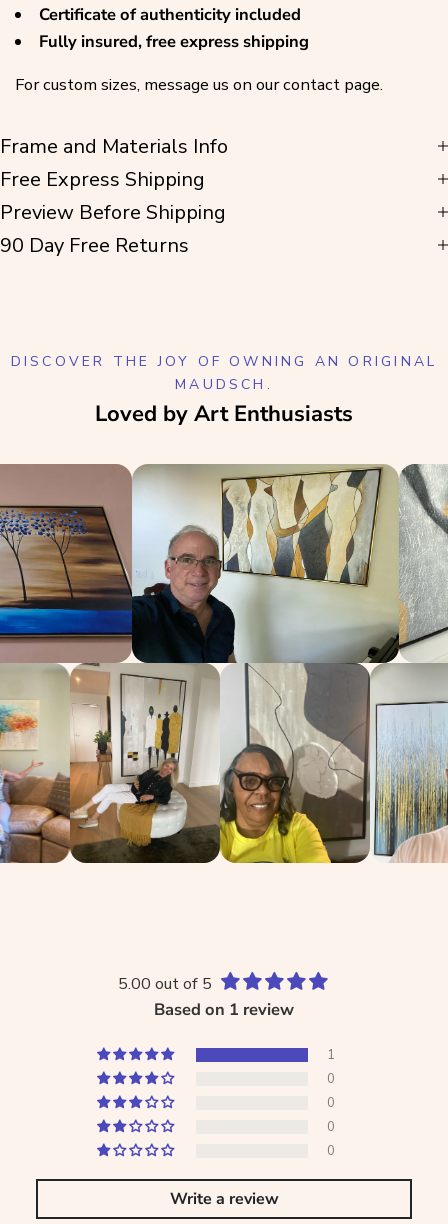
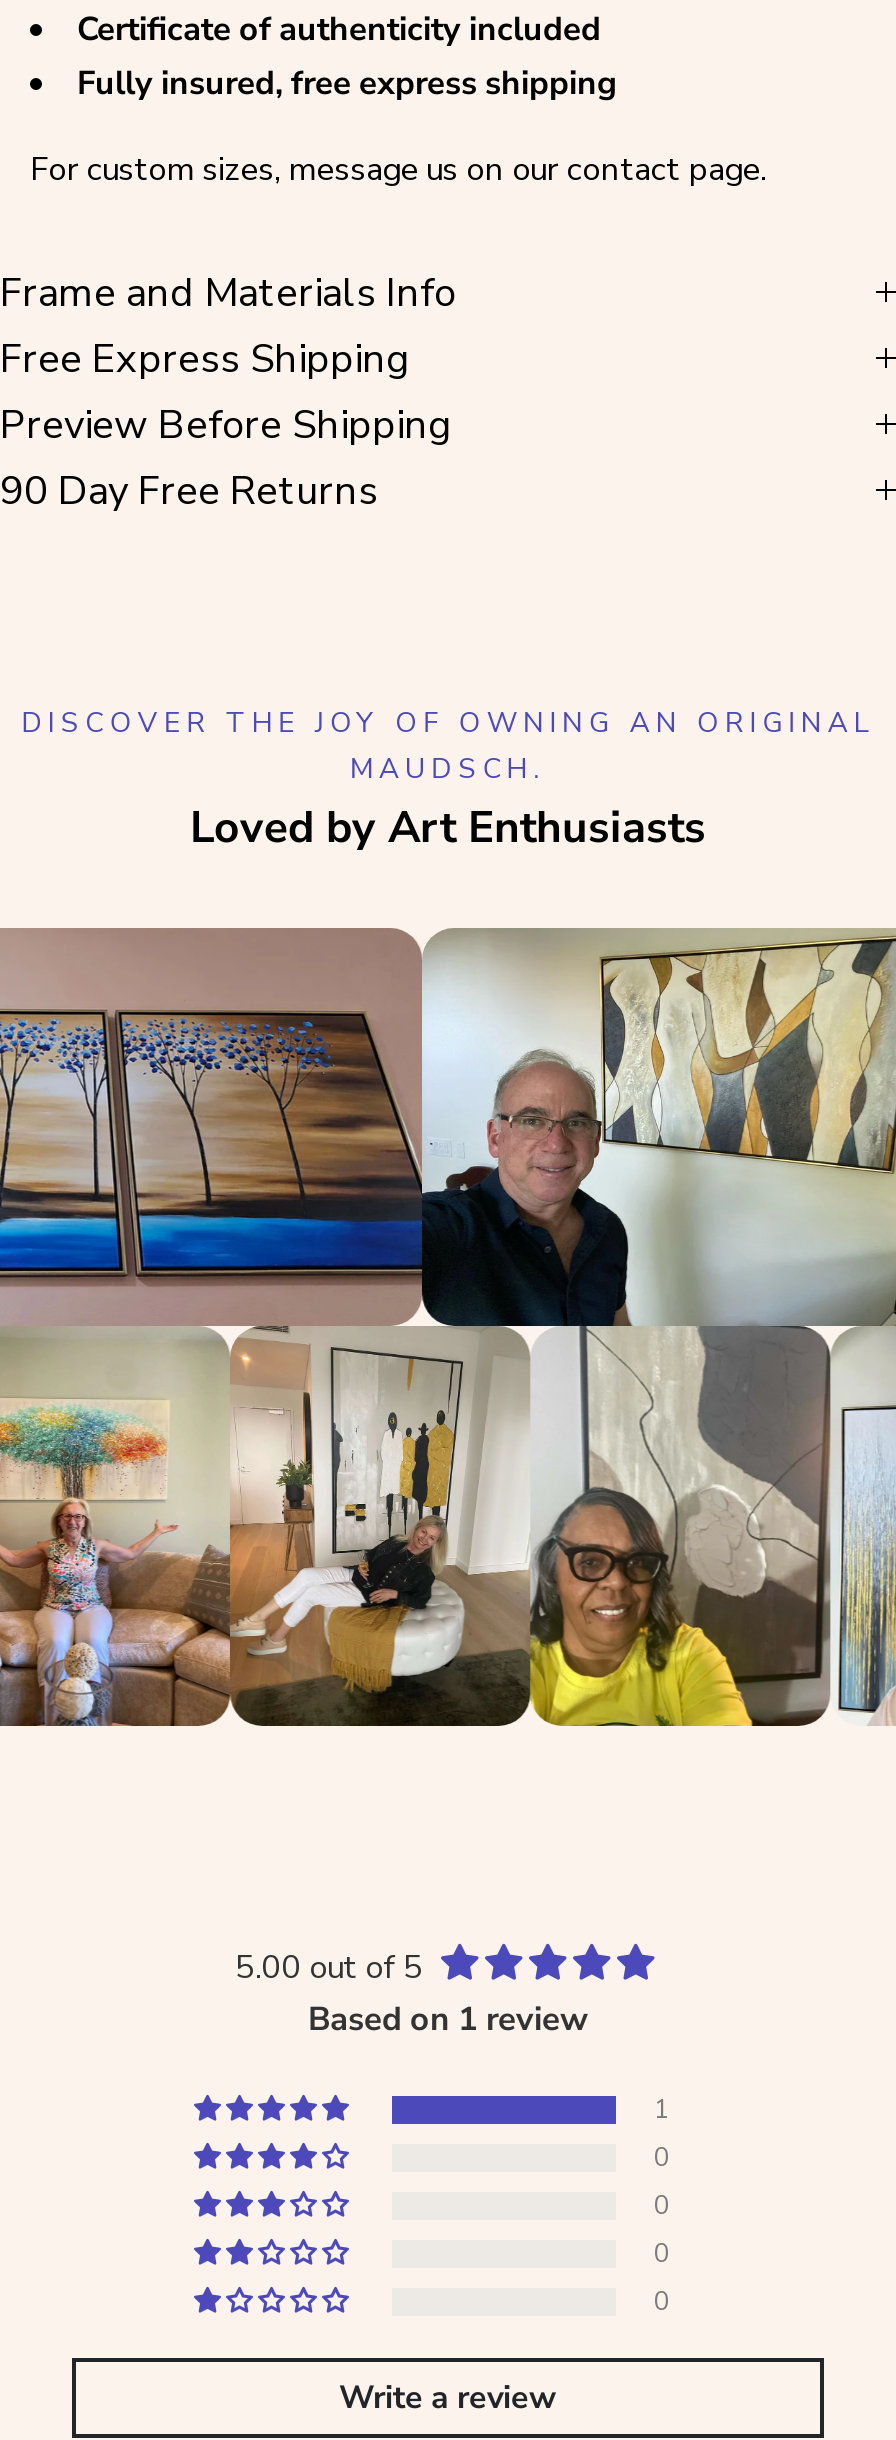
- [image]
+ [image]
